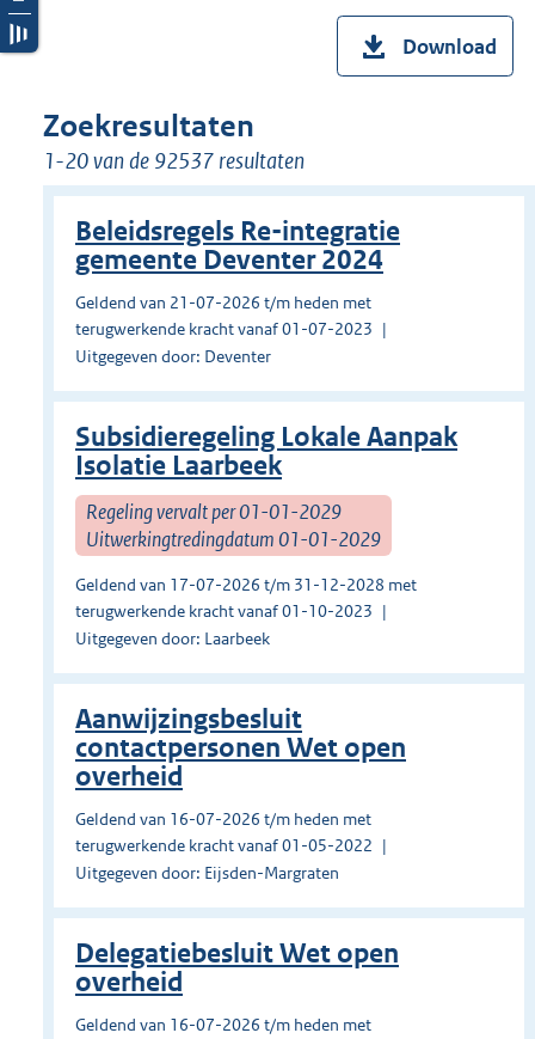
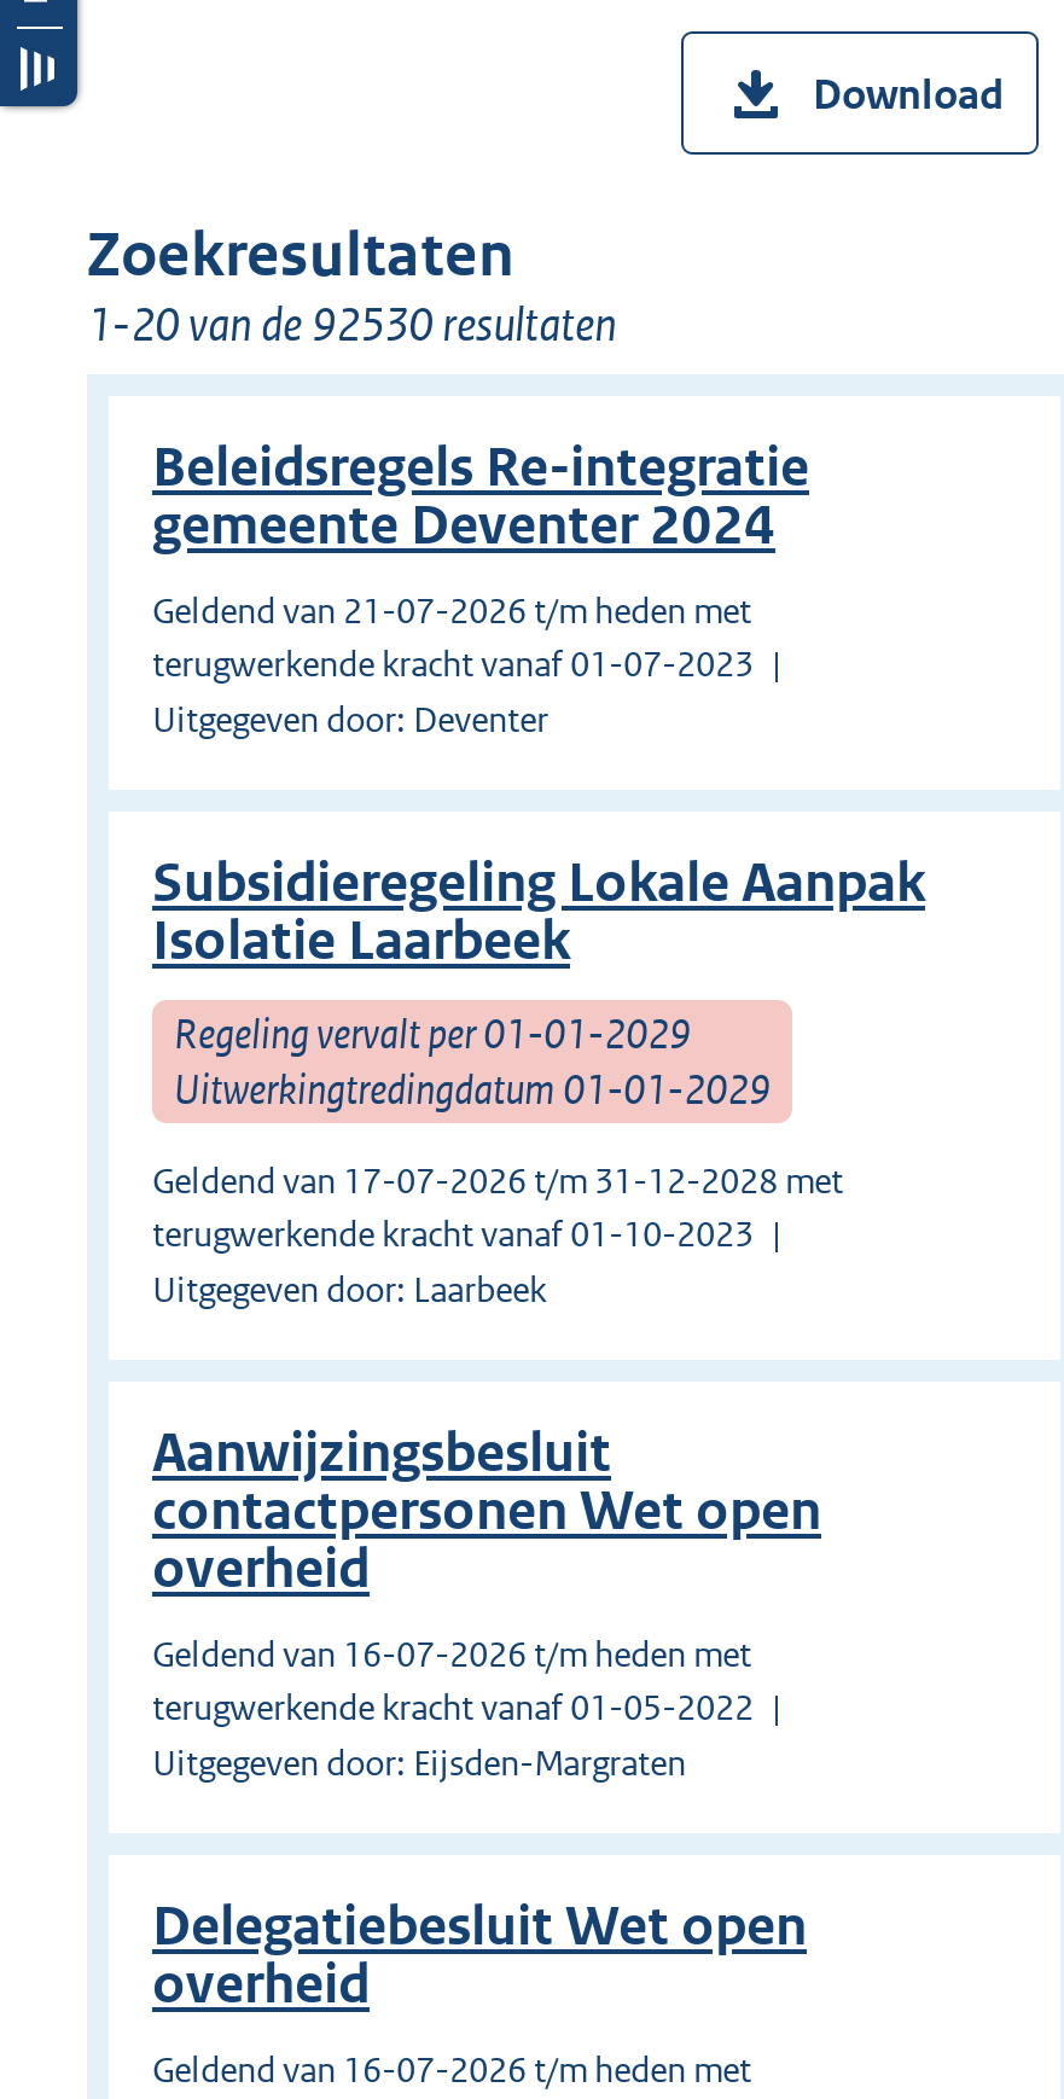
- 1-20 van de 92537 resultaten
+ 1-20 van de 92530 resultaten
